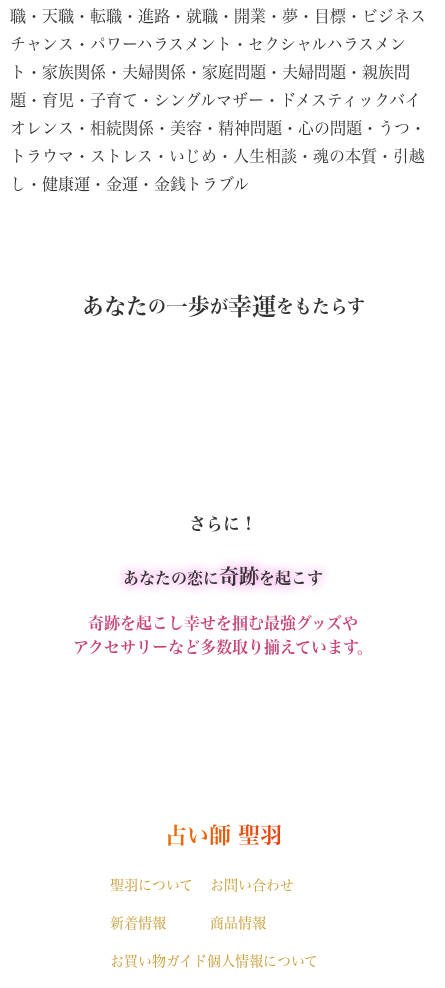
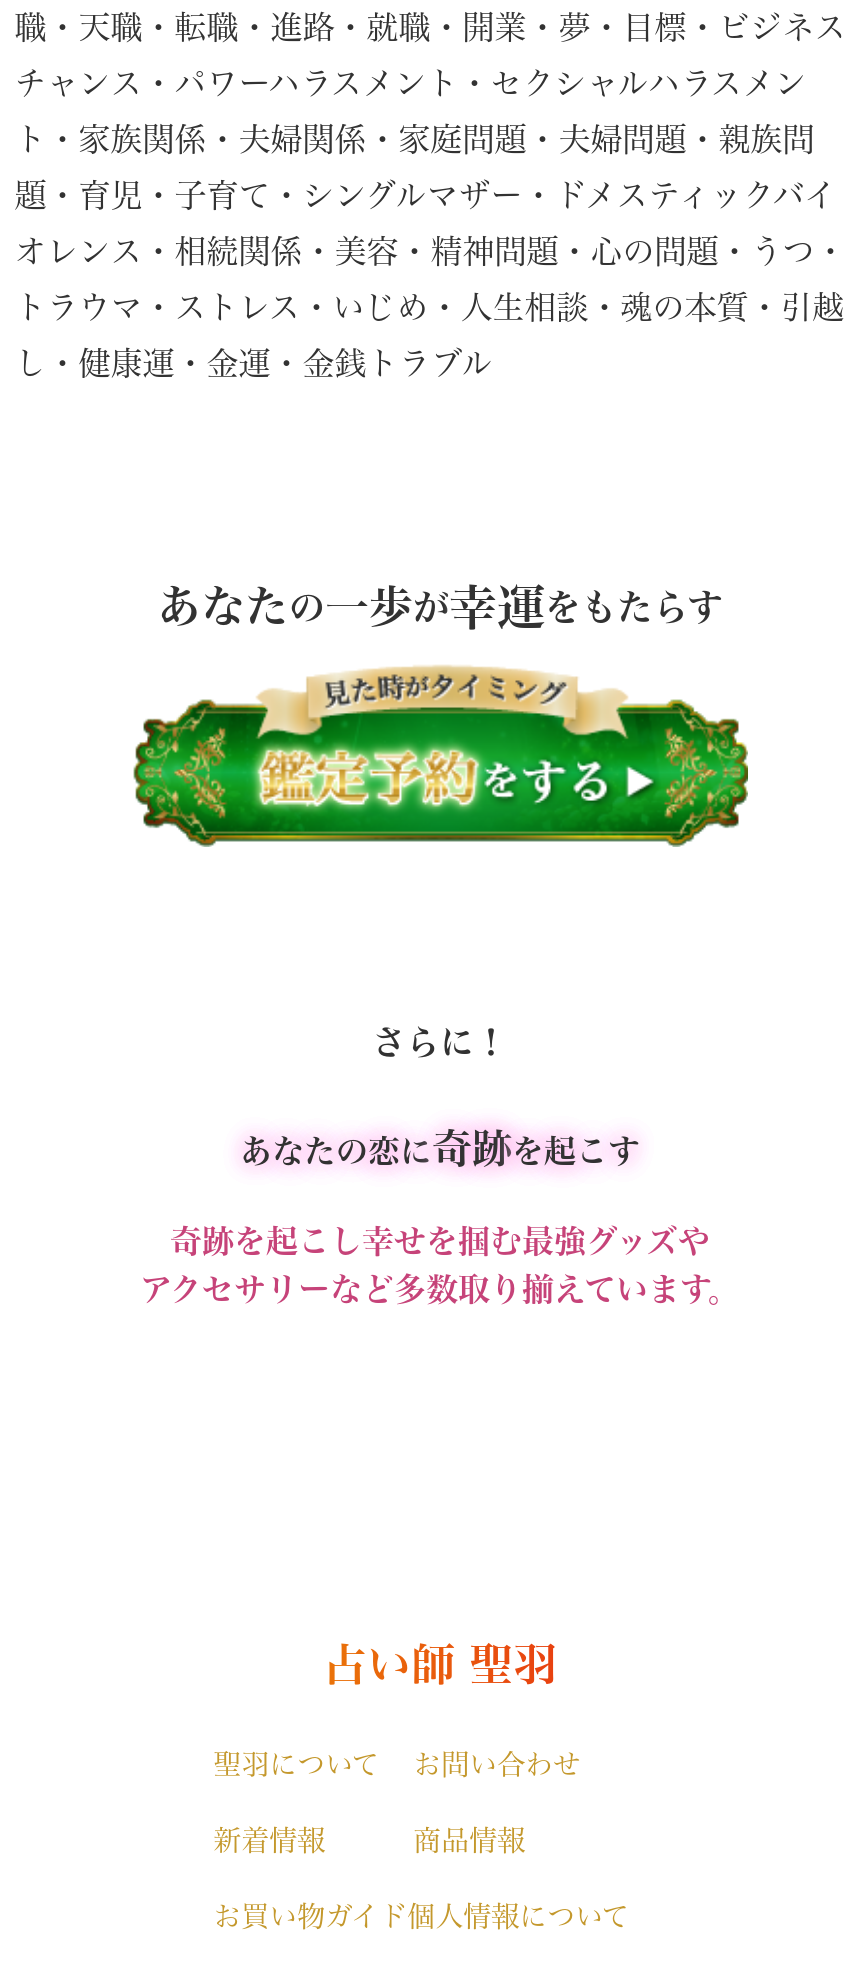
+ [image]
